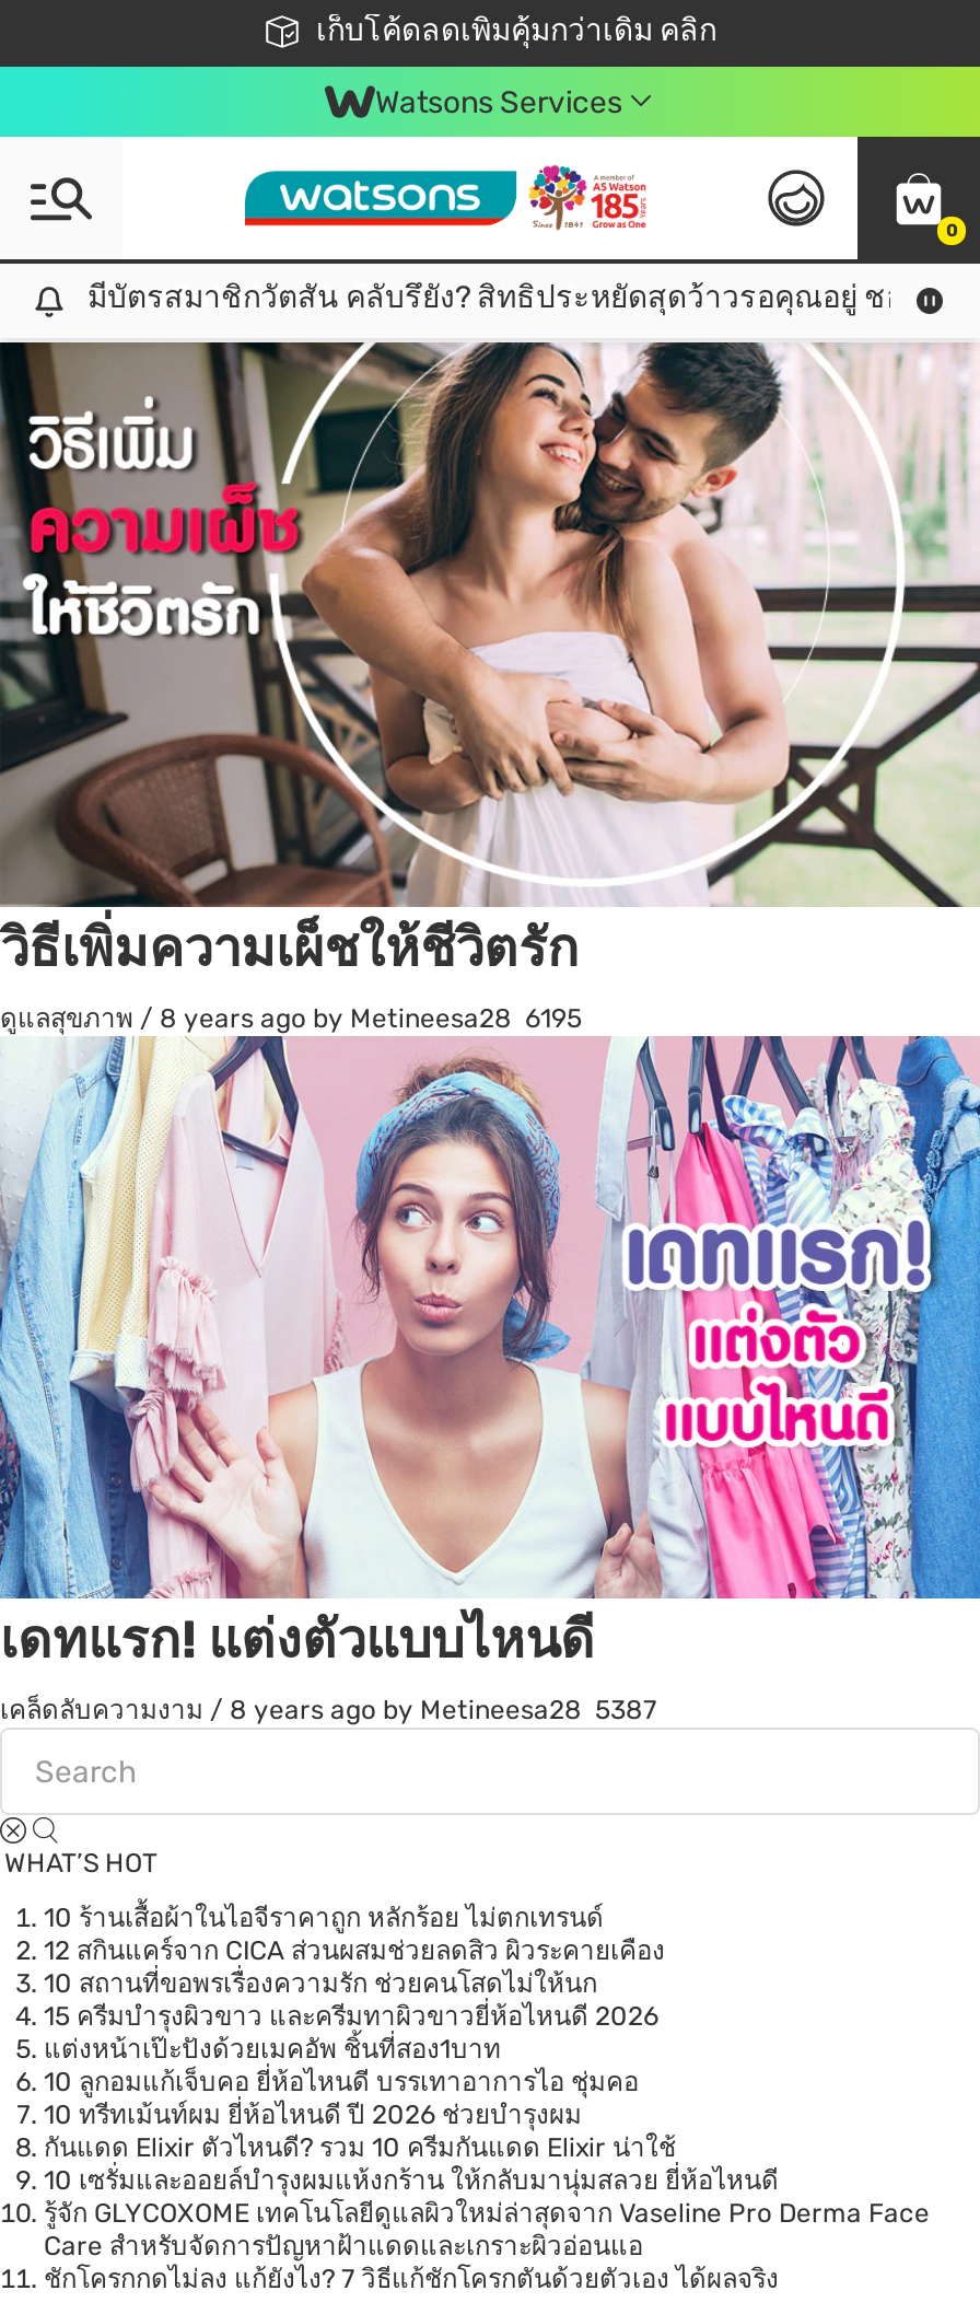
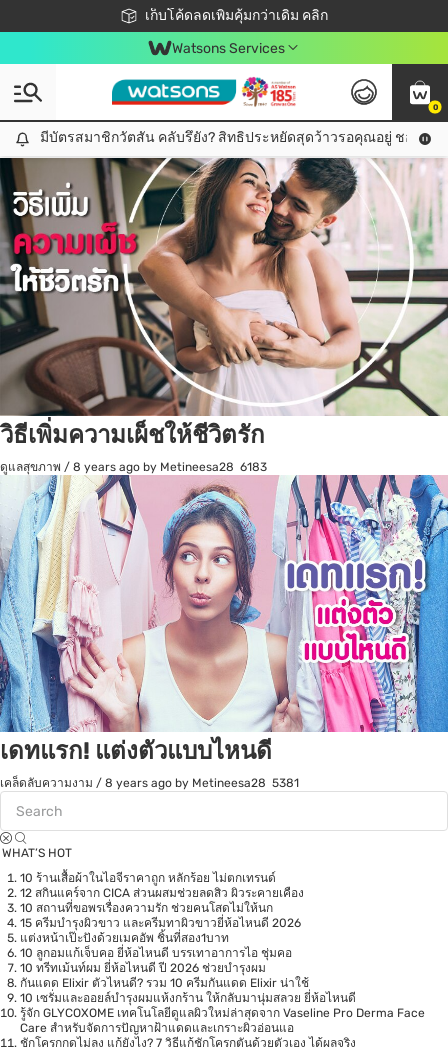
- ดูแลสุขภาพ / 8 years ago by Metineesa28 6195
+ ดูแลสุขภาพ / 8 years ago by Metineesa28 6183

- เคล็ดลับความงาม / 8 years ago by Metineesa28 5387
+ เคล็ดลับความงาม / 8 years ago by Metineesa28 5381
